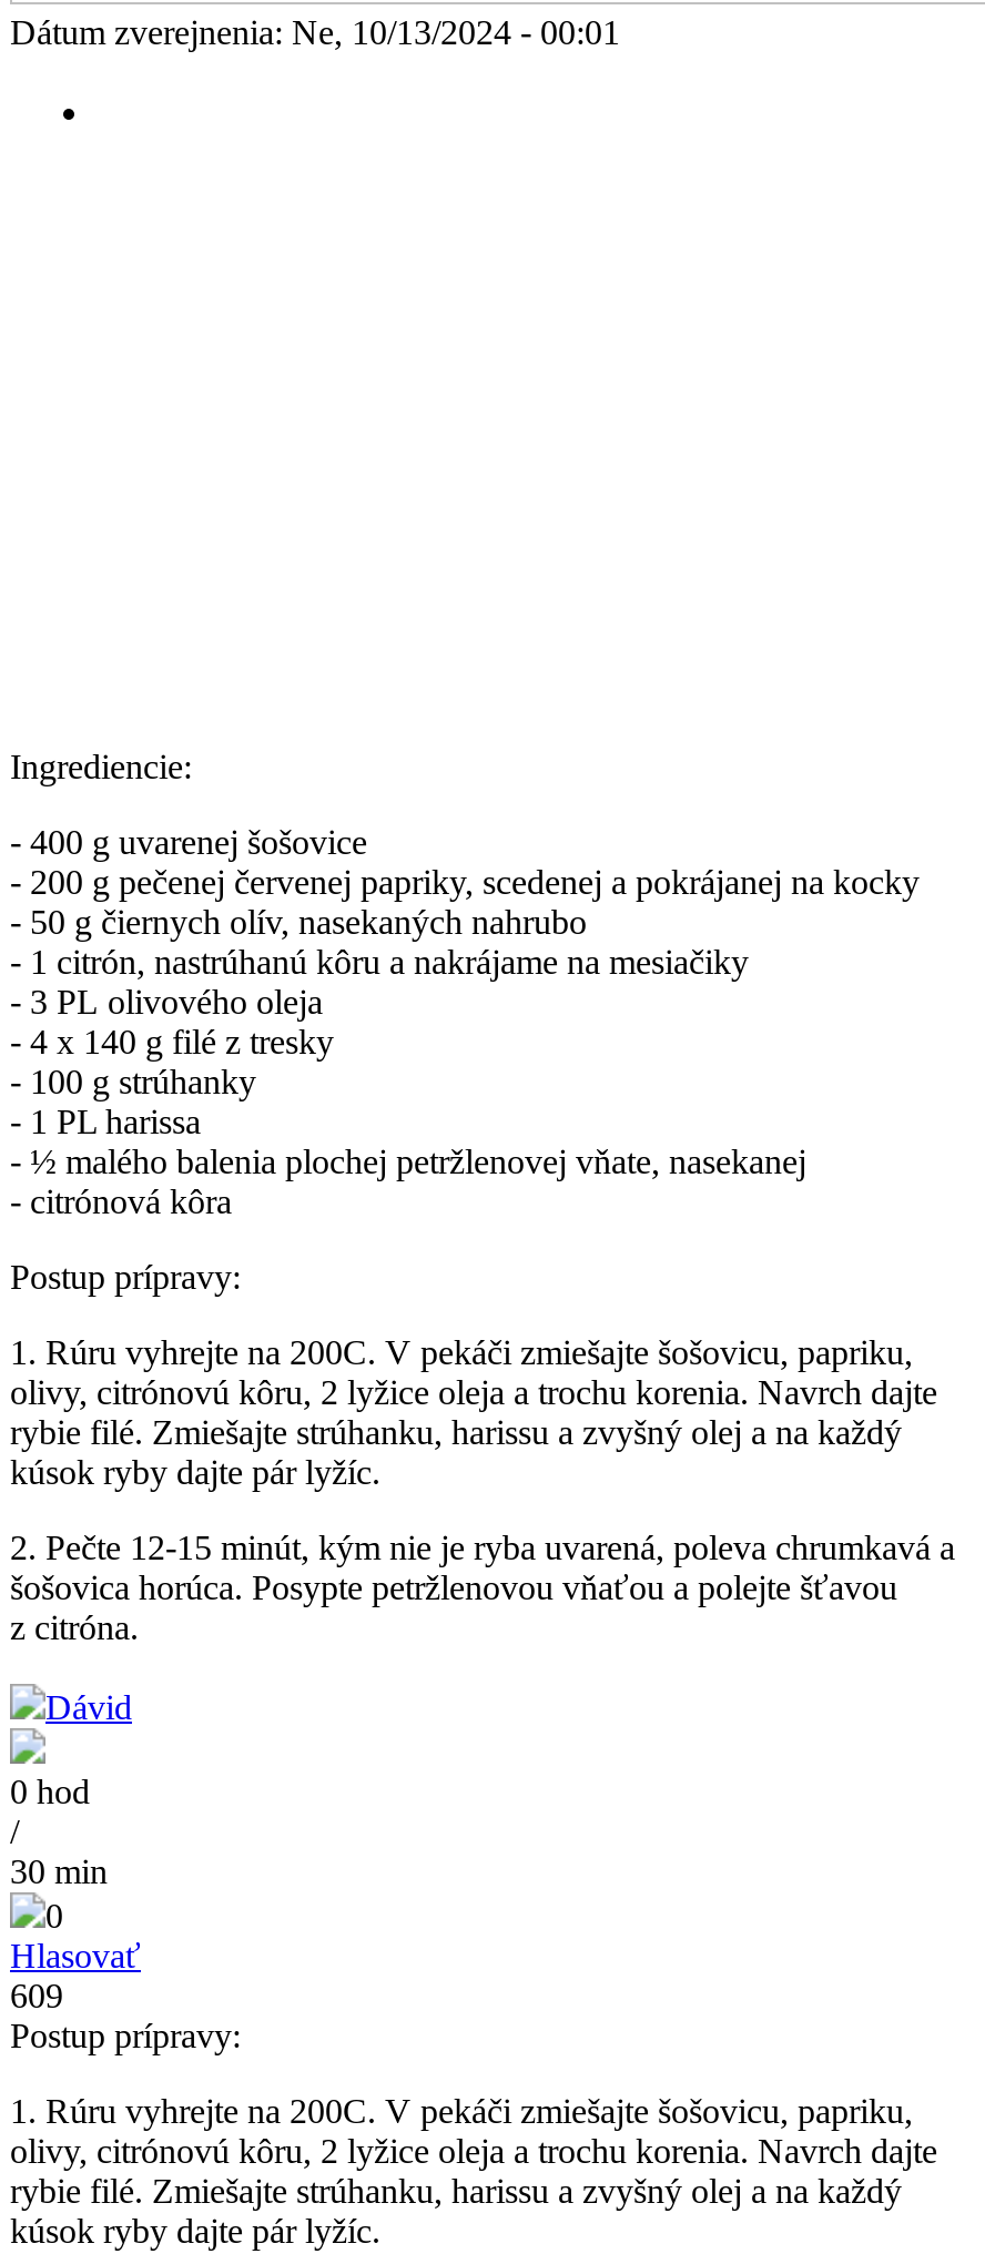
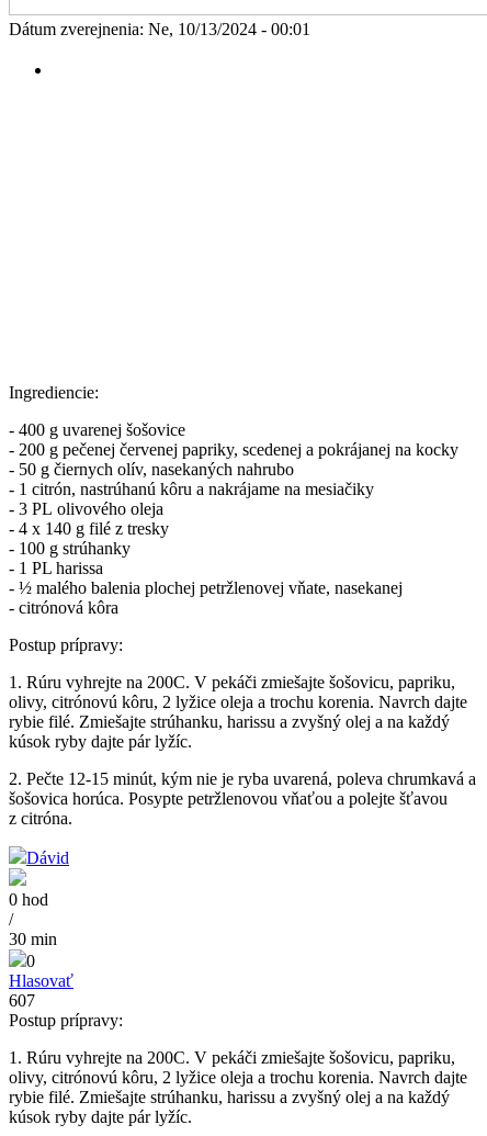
- 609
+ 607
